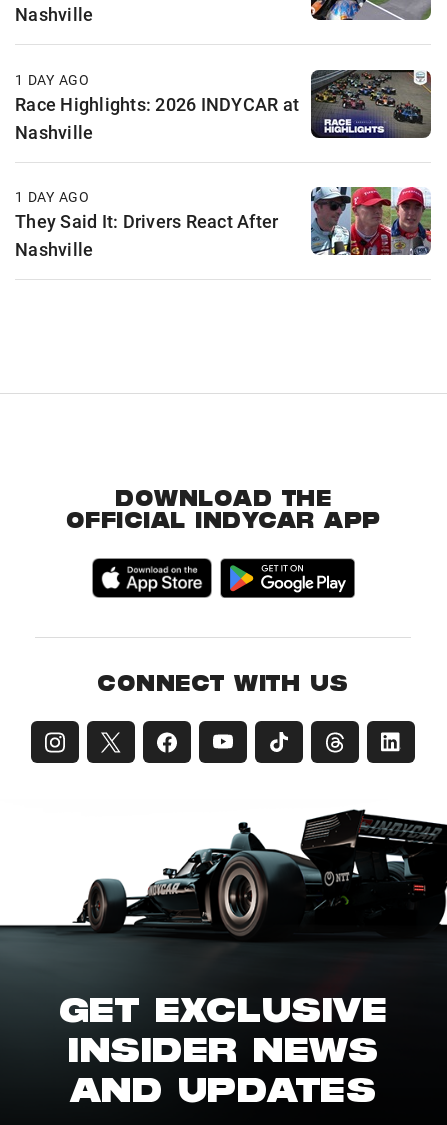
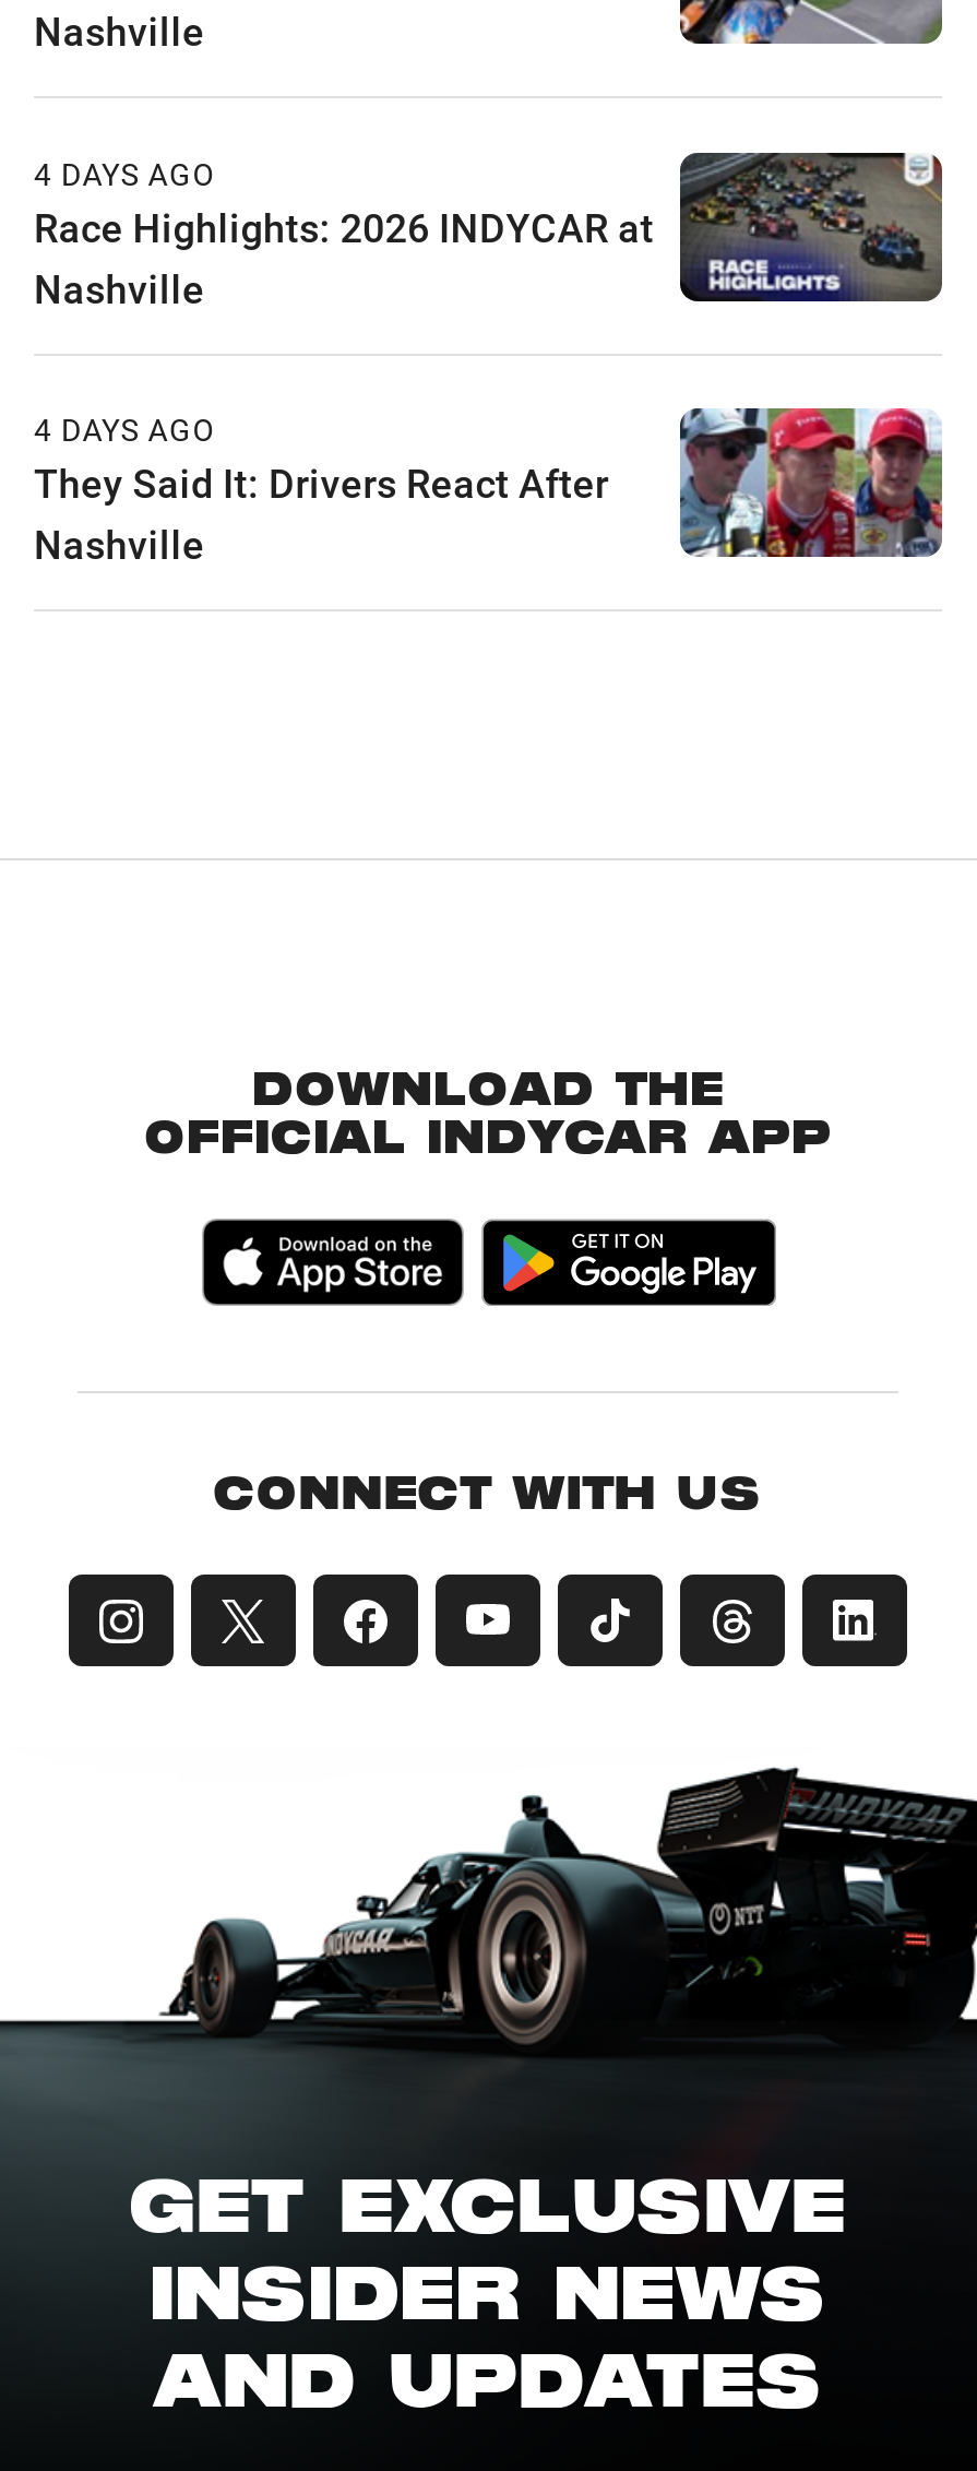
- 1 DAY AGO
+ 4 DAYS AGO

- 1 DAY AGO
+ 4 DAYS AGO
